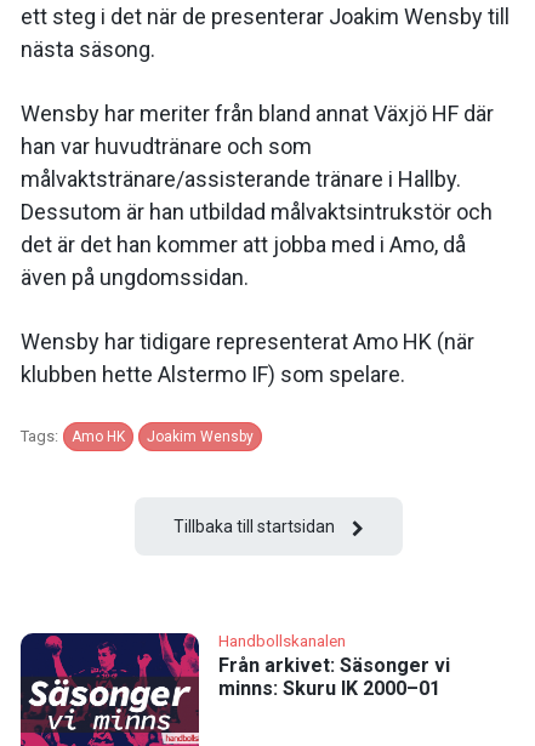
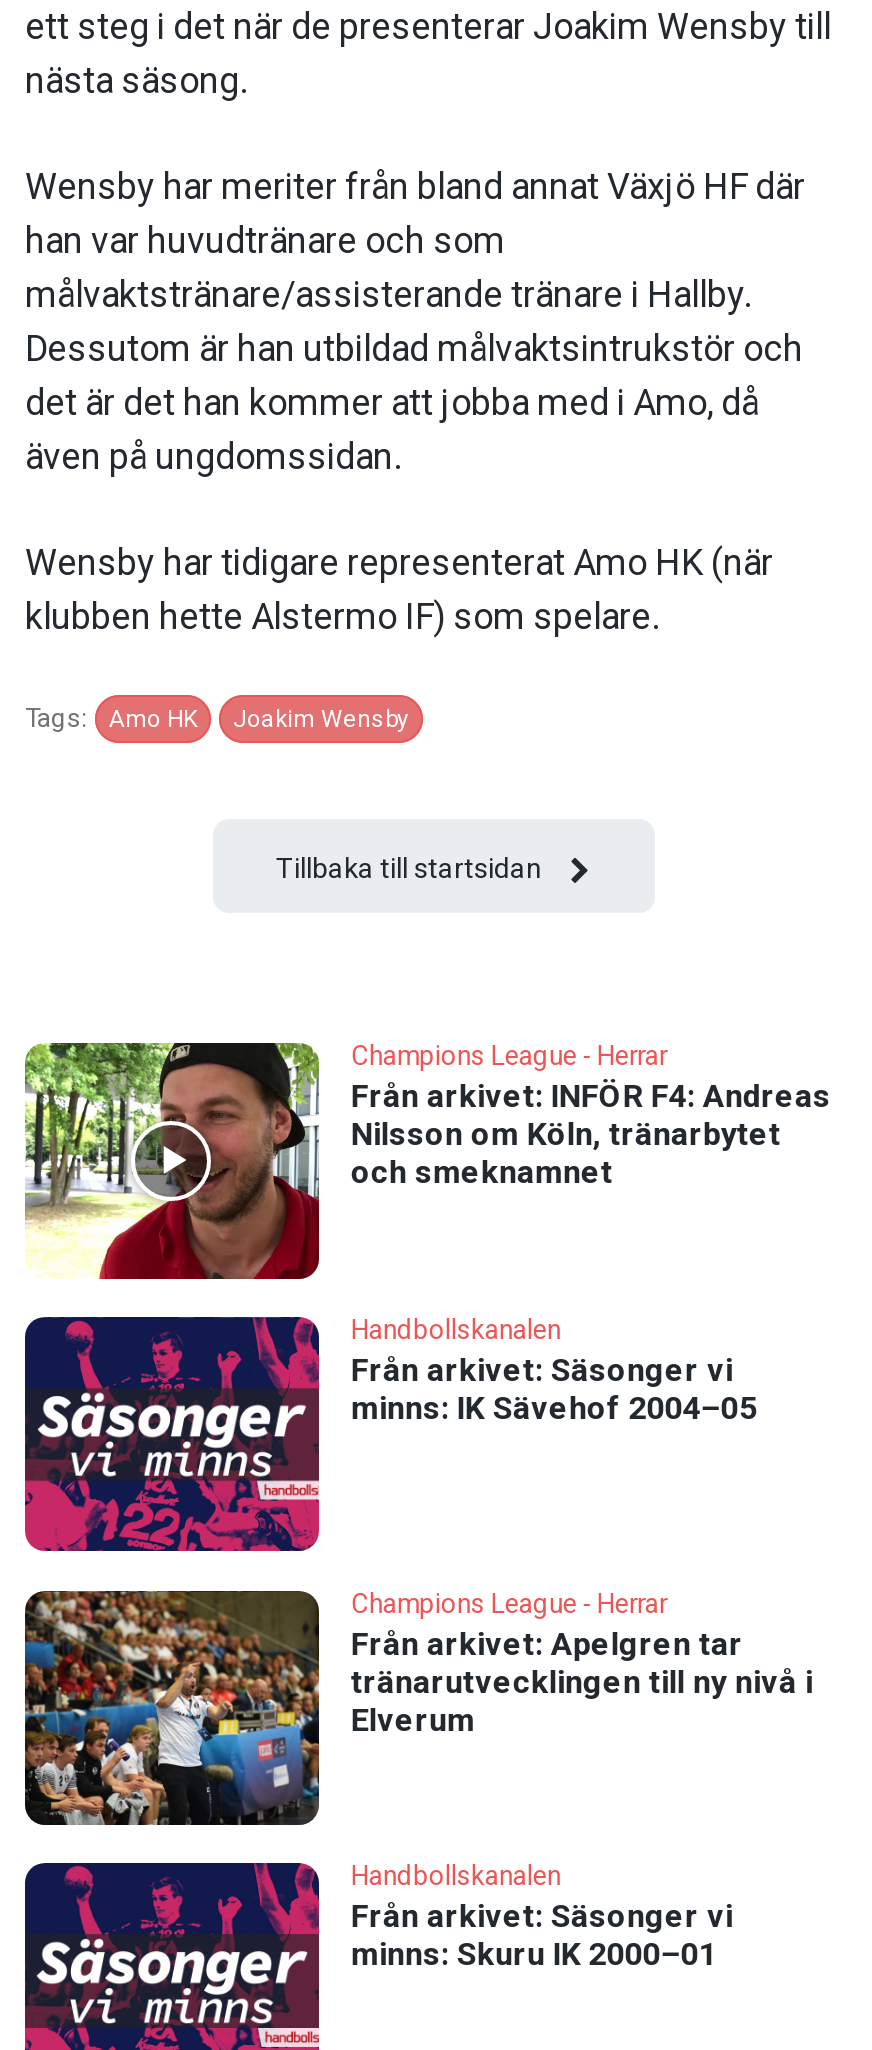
+ [image]
+ Champions League - Herrar
+ Från arkivet: INFÖR F4: Andreas
+ Nilsson om Köln, tränarbytet
+ och smeknamnet

+ [image]
+ Handbollskanalen
+ Från arkivet: Säsonger vi
+ minns: IK Sävehof 2004–05

+ [image]
+ Champions League - Herrar
+ Från arkivet: Apelgren tar
+ tränarutvecklingen till ny nivå i
+ Elverum
